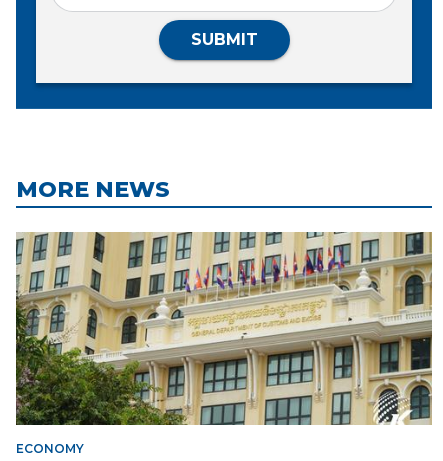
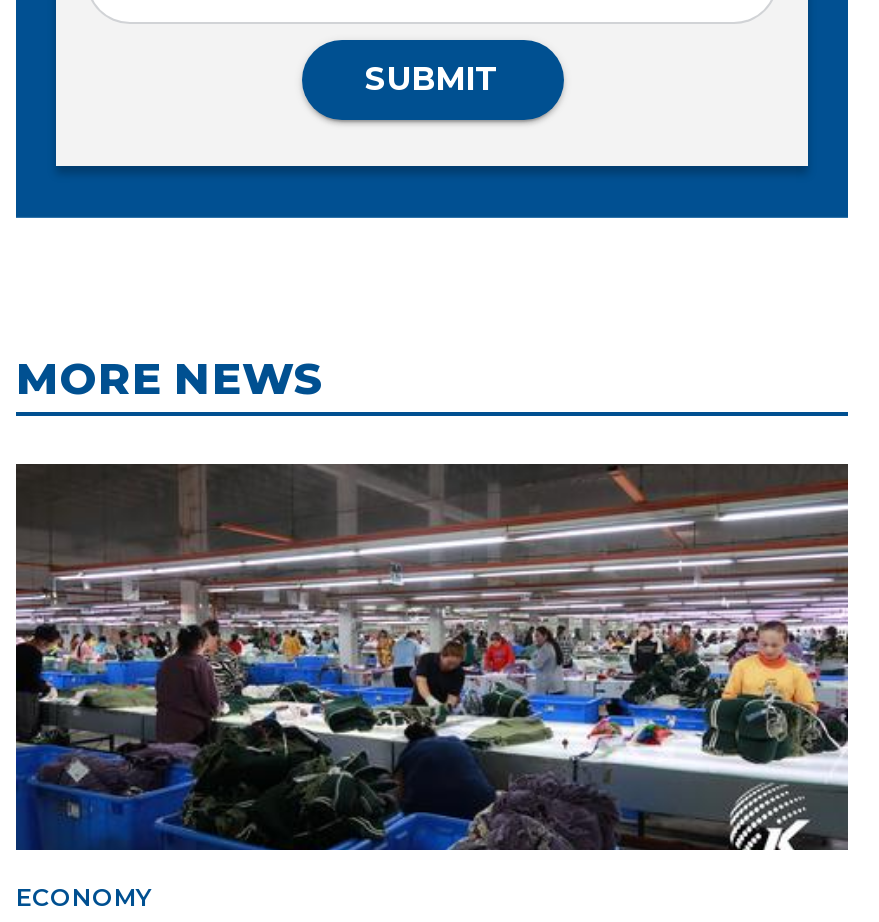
- [image]
+ [image]
